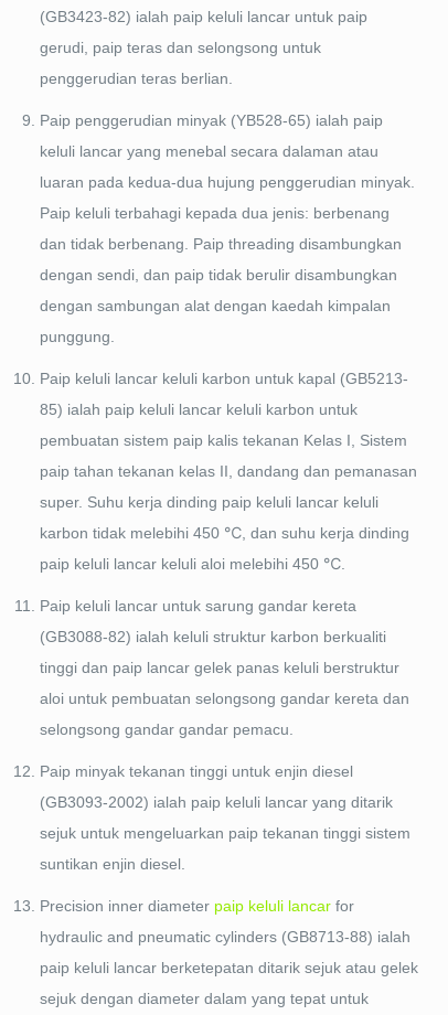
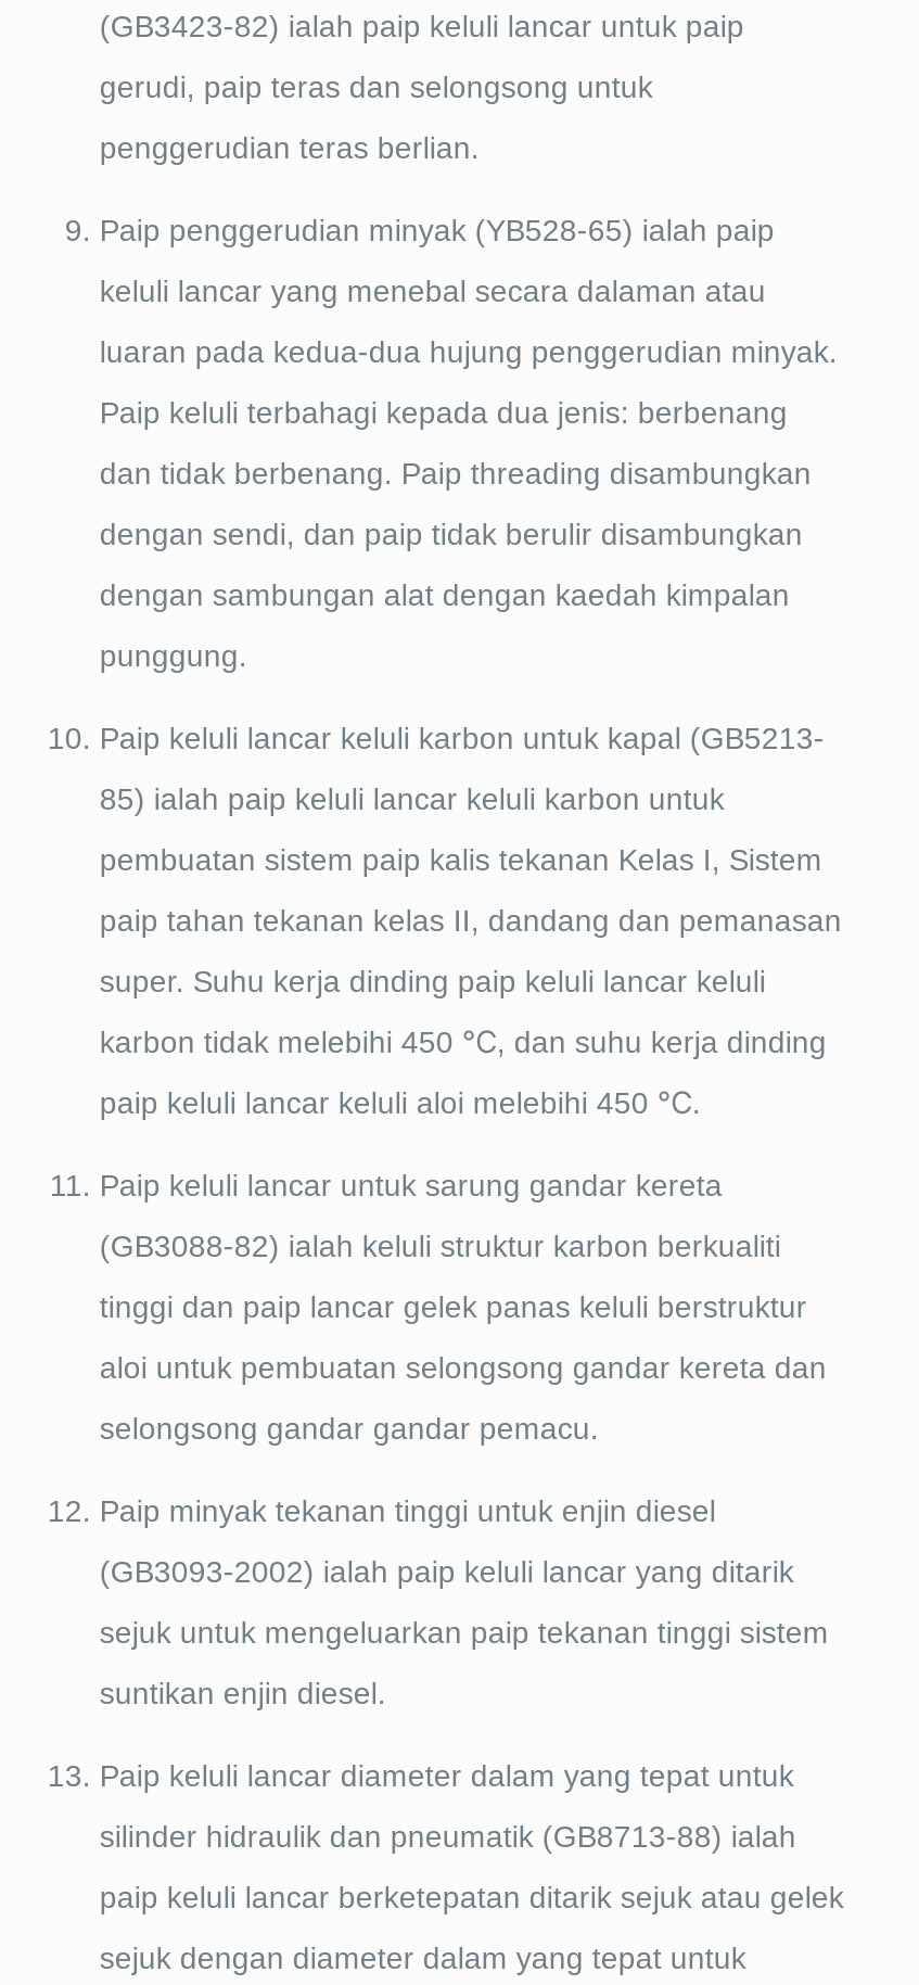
- Precision inner diameter paip keluli lancar for
+ Paip keluli lancar diameter dalam yang tepat untuk

- hydraulic and pneumatic cylinders (GB8713-88) ialah
+ silinder hidraulik dan pneumatik (GB8713-88) ialah
